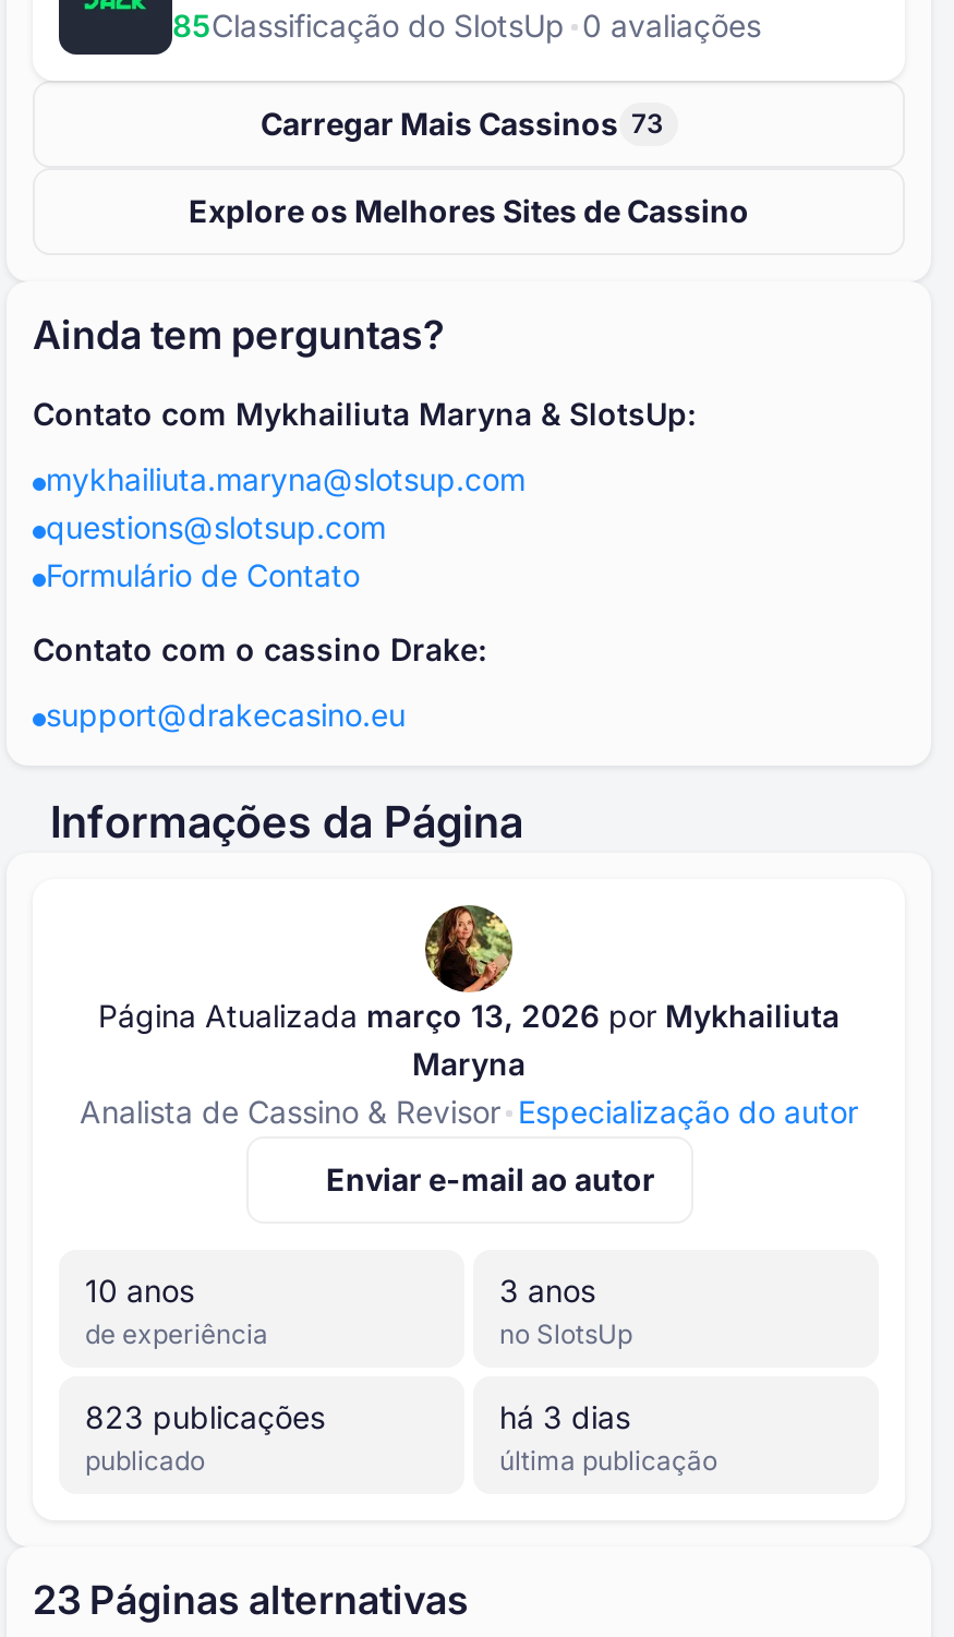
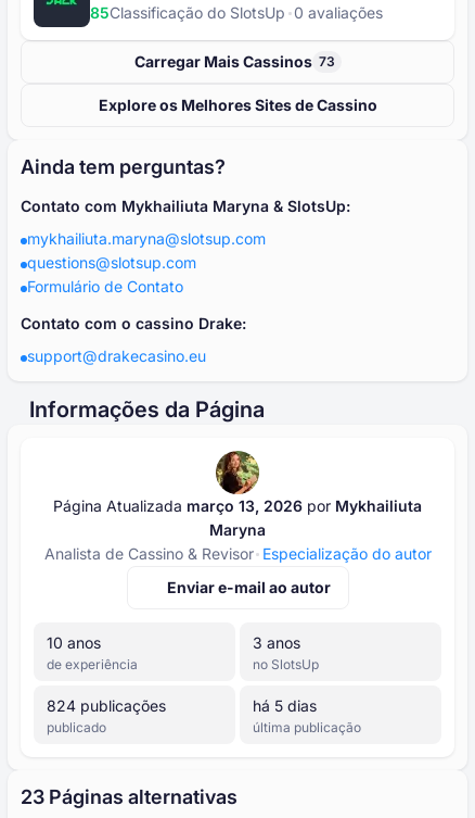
- 823 publicações
+ 824 publicações

- há 3 dias
+ há 5 dias
